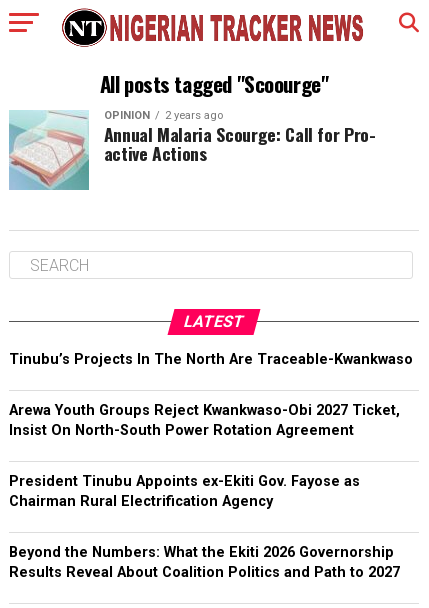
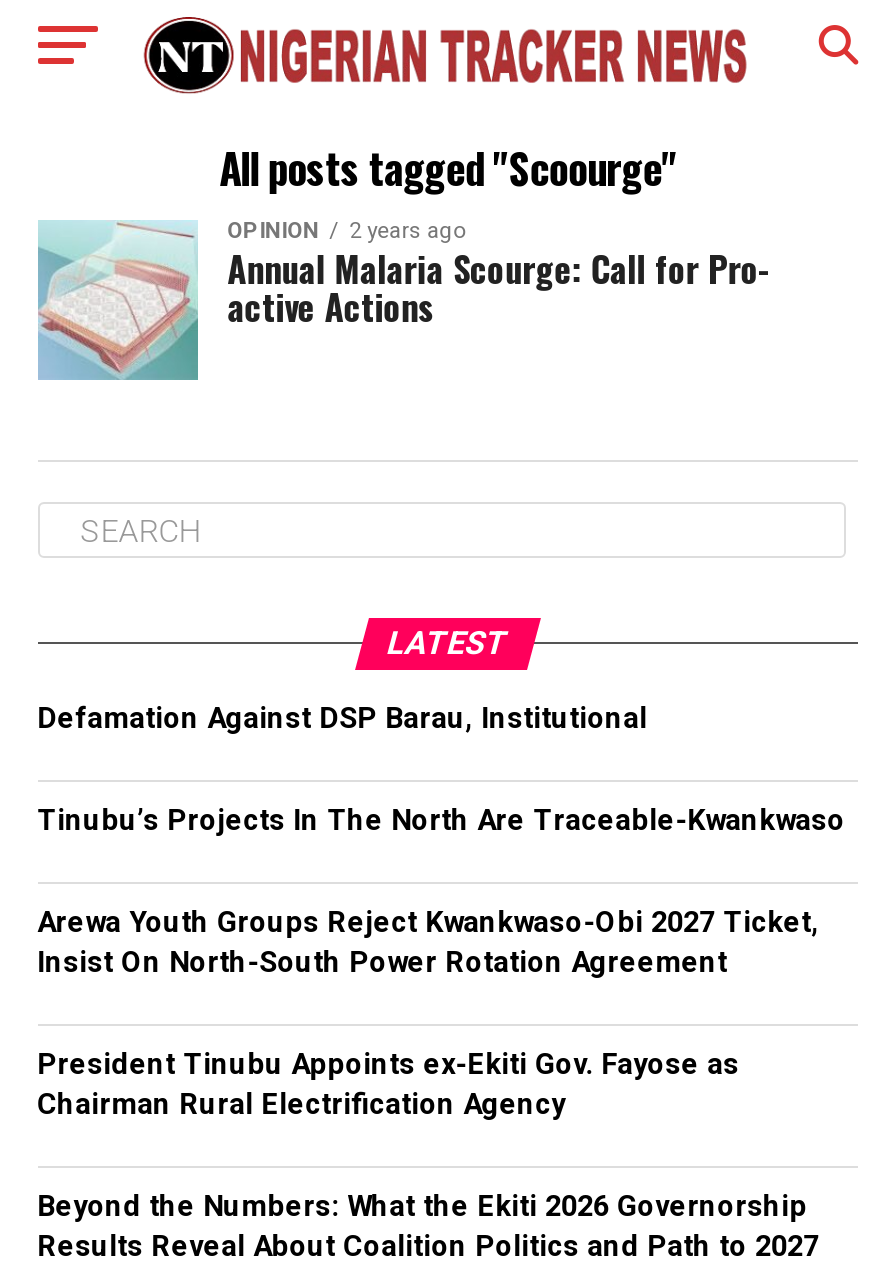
+ Defamation Against DSP Barau, Institutional
